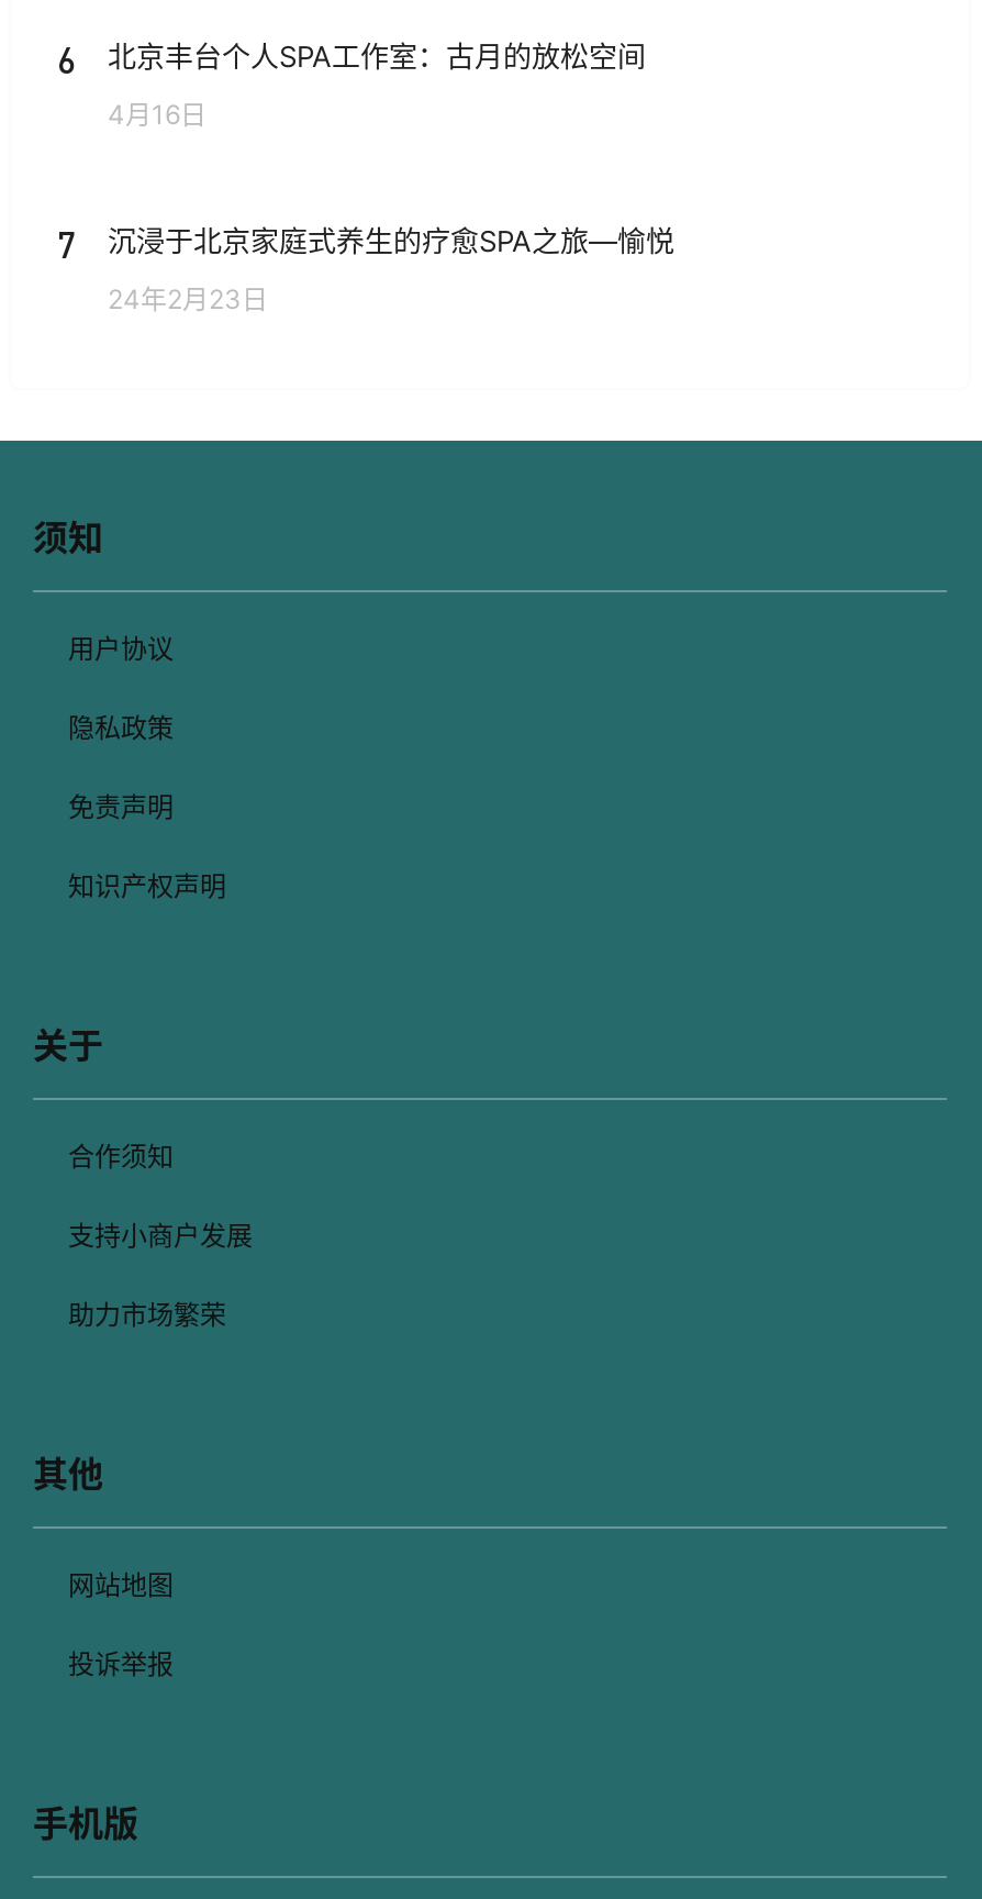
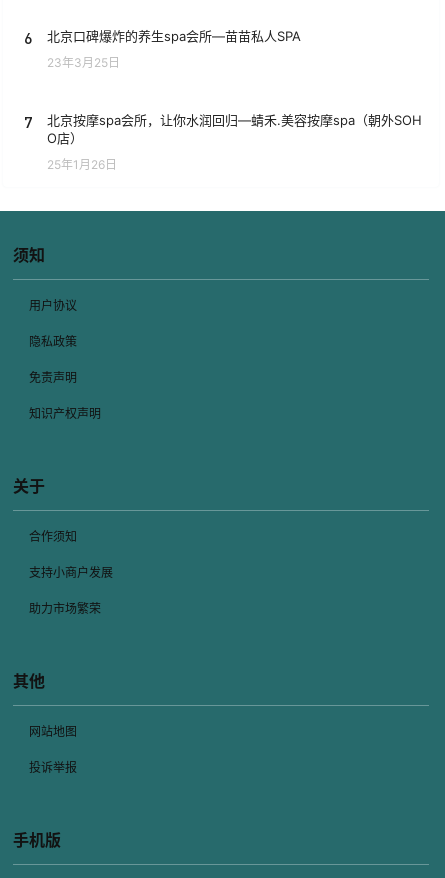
- 北京丰台个人SPA工作室：古月的放松空间
+ 北京口碑爆炸的养生spa会所—苗苗私人SPA

- 4月16日
+ 23年3月25日

- 沉浸于北京家庭式养生的疗愈SPA之旅—愉悦
+ 北京按摩spa会所，让你水润回归—蜻禾.美容按摩spa（朝外SOH
+ O店）

- 24年2月23日
+ 25年1月26日
